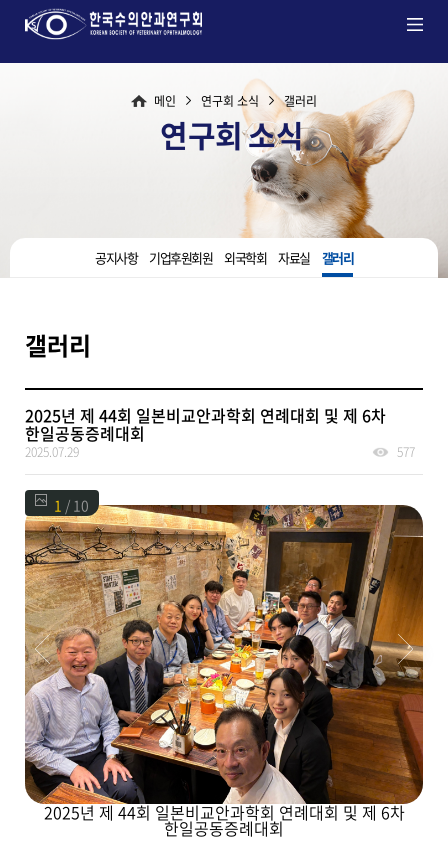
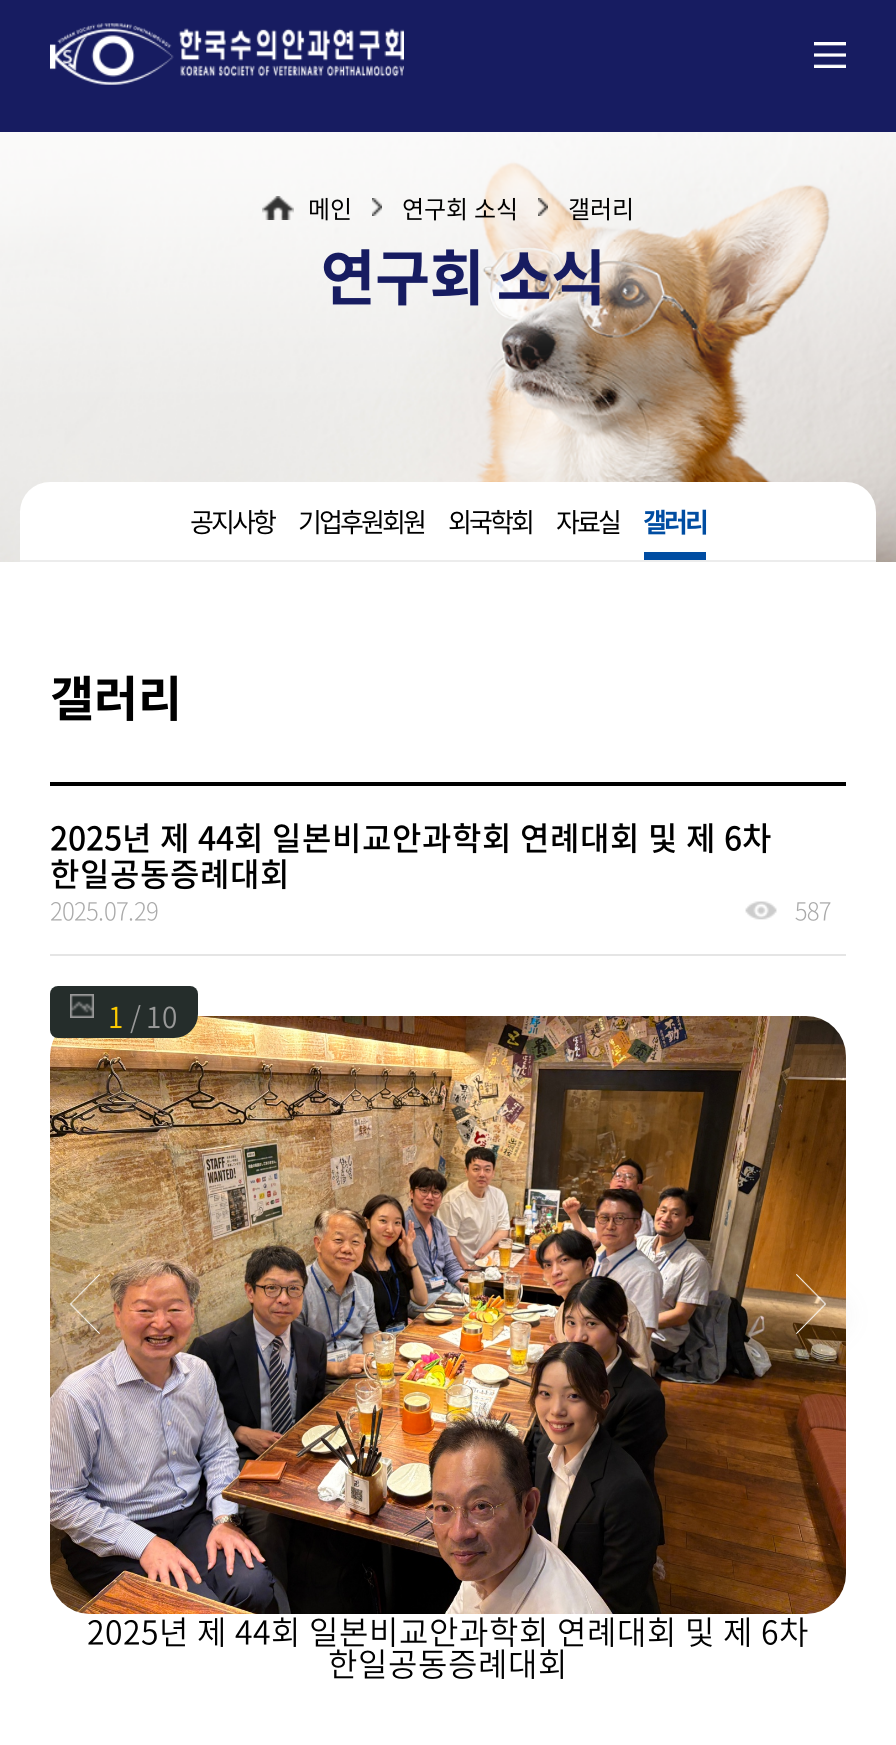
- 577
+ 587
